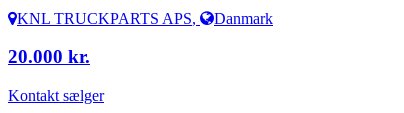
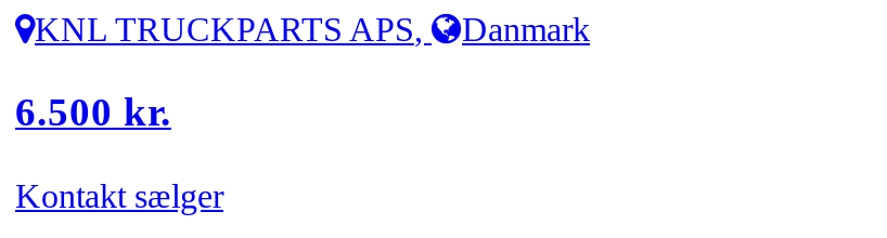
- 20.000 kr.
+ 6.500 kr.
